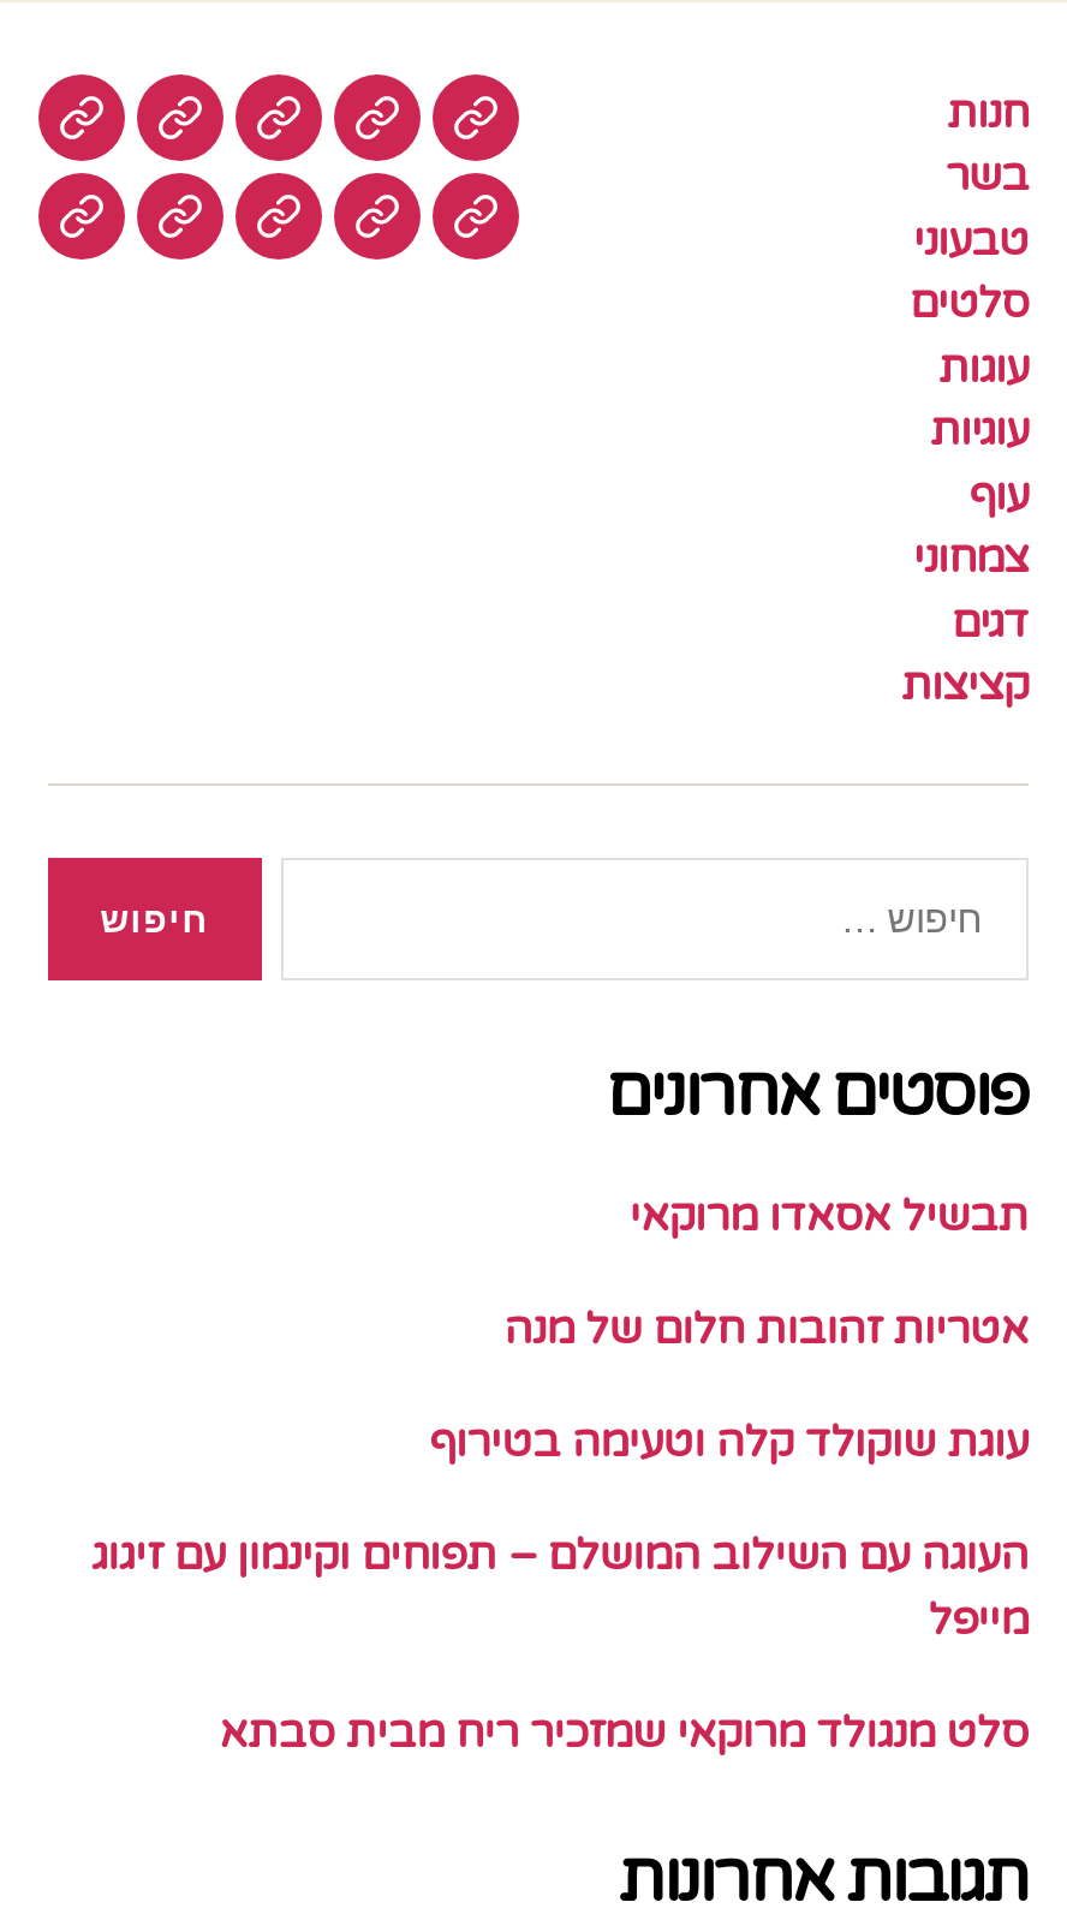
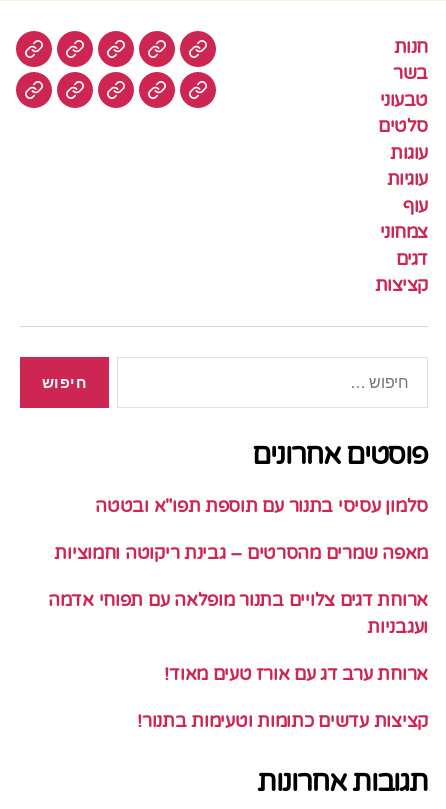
- תבשיל אסאדו מרוקאי
+ סלמון עסיסי בתנור עם תוספת תפו"א ובטטה

- אטריות זהובות חלום של מנה
+ מאפה שמרים מהסרטים – גבינת ריקוטה וחמוציות

- עוגת שוקולד קלה וטעימה בטירוף
+ ארוחת דגים צלויים בתנור מופלאה עם תפוחי אדמה
+ ועגבניות

- העוגה עם השילוב המושלם – תפוחים וקינמון עם זיגוג
- מייפל
+ ארוחת ערב דג עם אורז טעים מאוד!

- סלט מנגולד מרוקאי שמזכיר ריח מבית סבתא
+ קציצות עדשים כתומות וטעימות בתנור!
